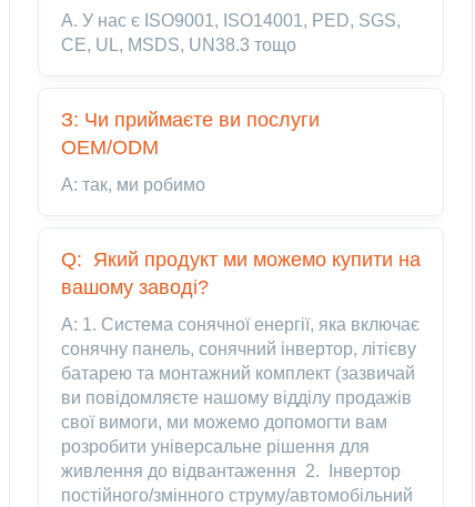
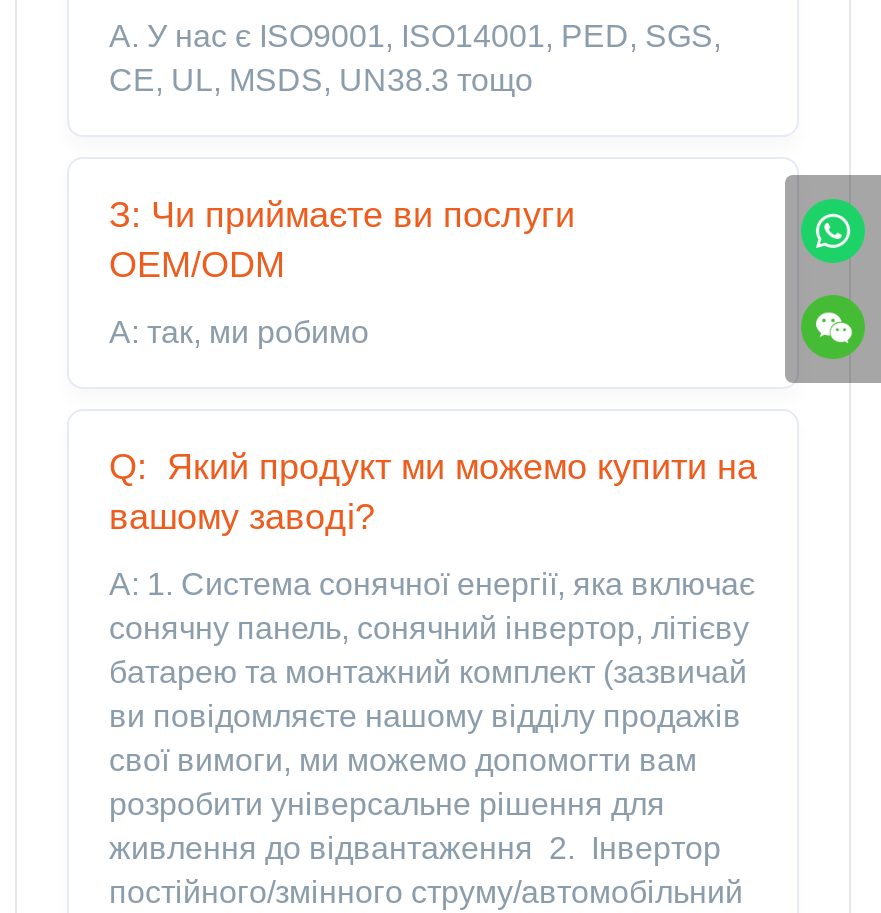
+ [image]
